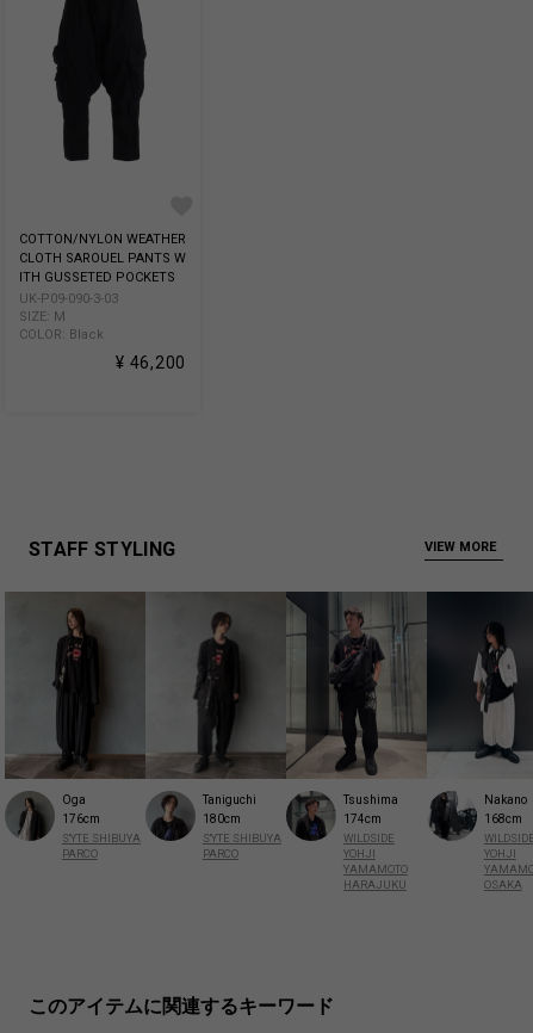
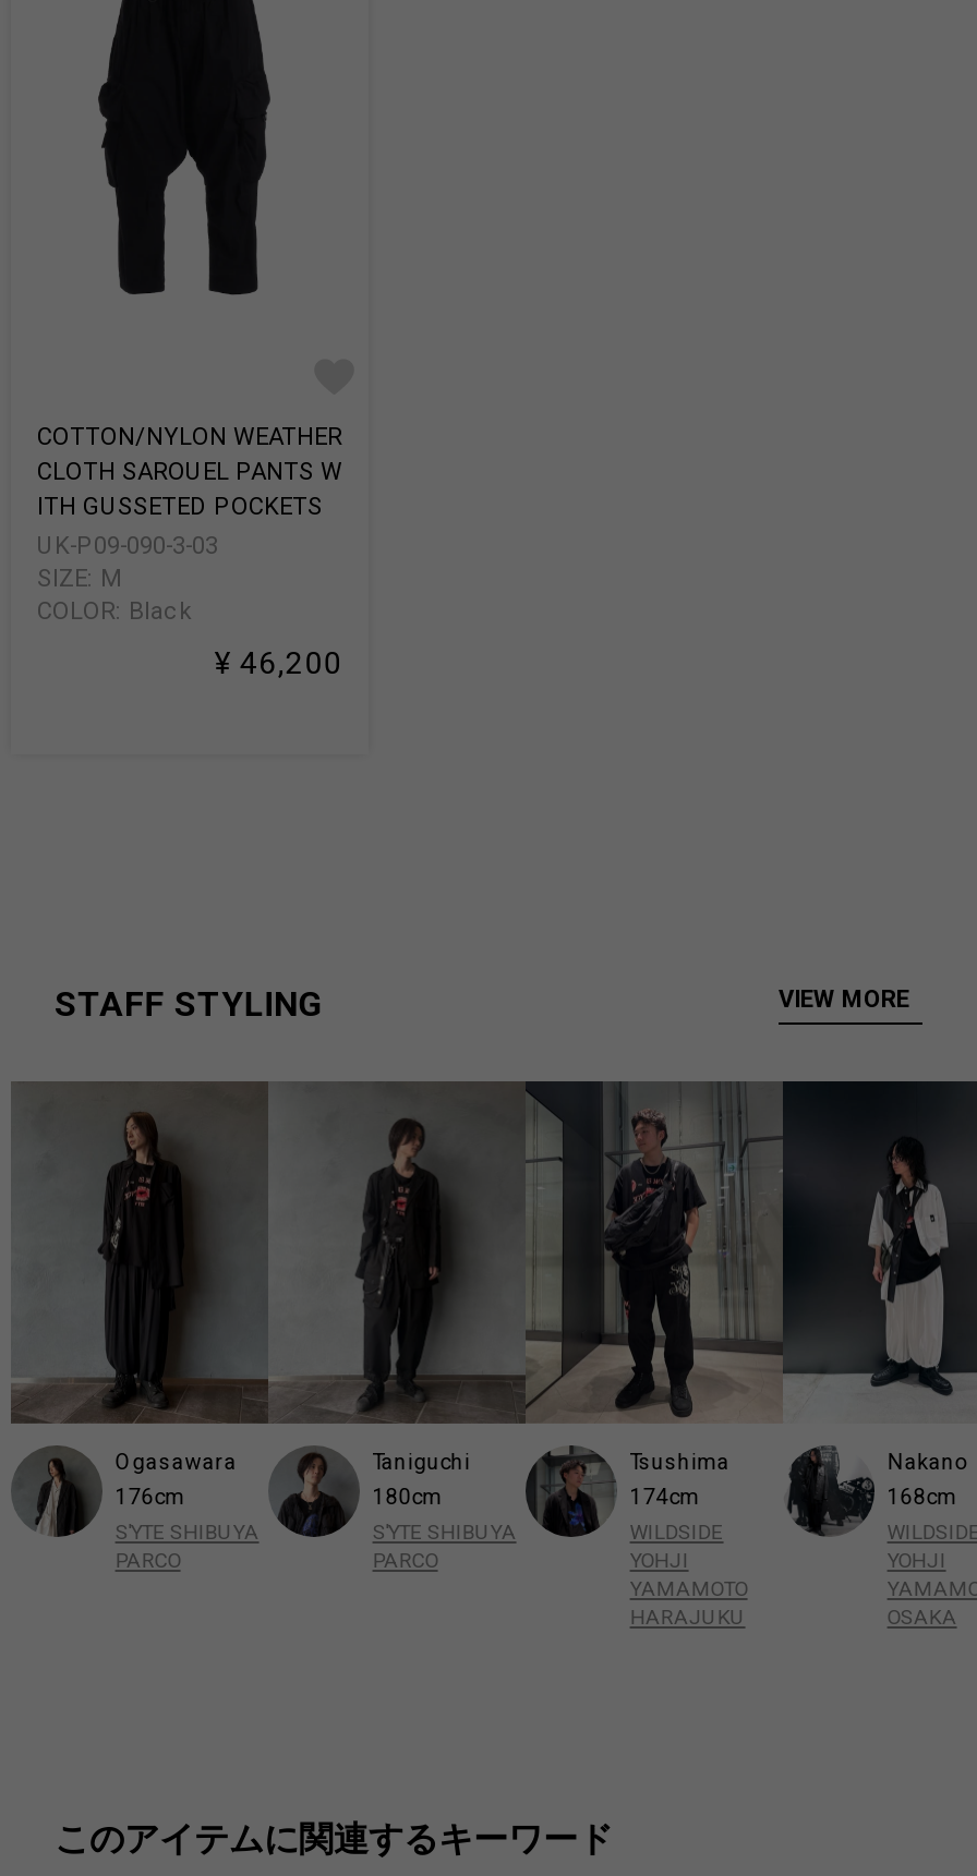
- Oga
+ Ogasawara
